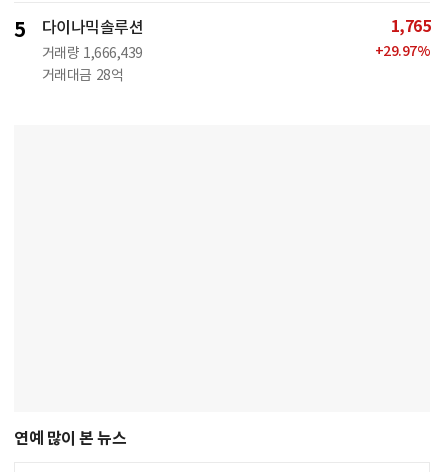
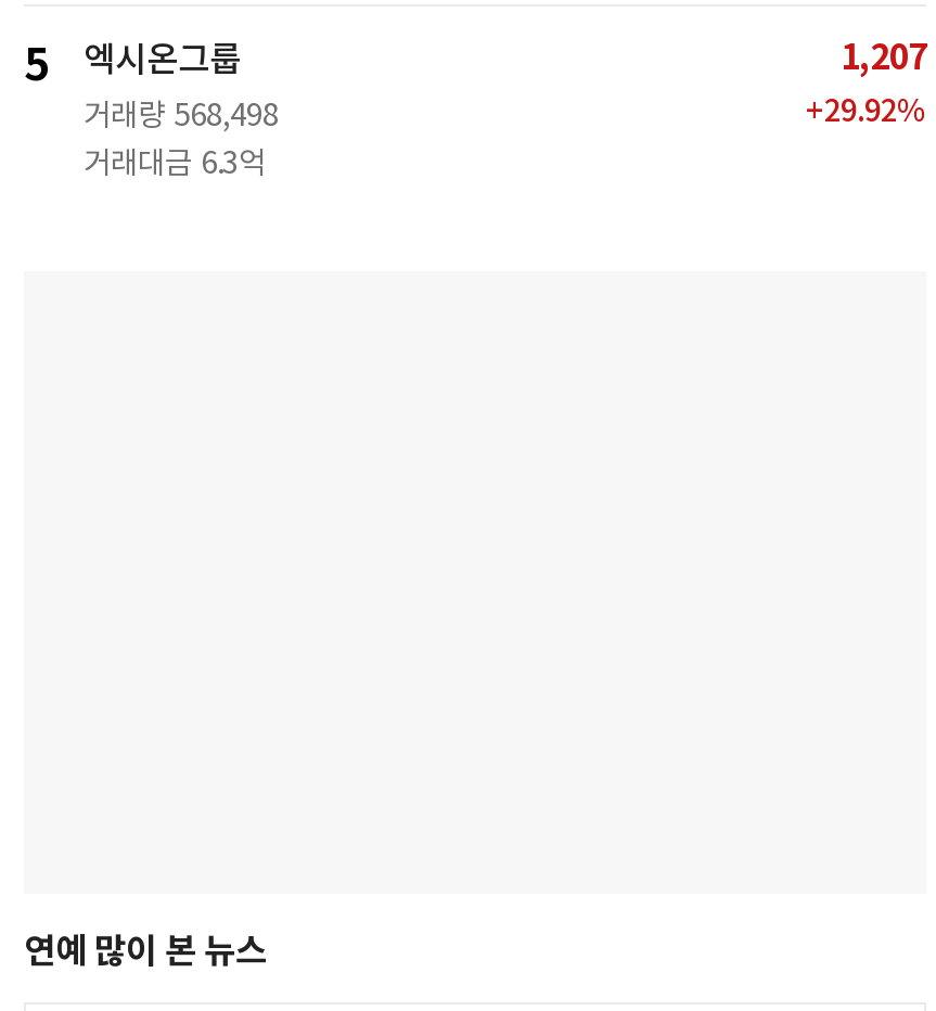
- 다이나믹솔루션
- 거래량 1,666,439
- 거래대금 28억
+ 엑시온그룹
+ 거래량 568,498
+ 거래대금 6.3억

- 1,765
- +29.97%
+ 1,207
+ +29.92%
